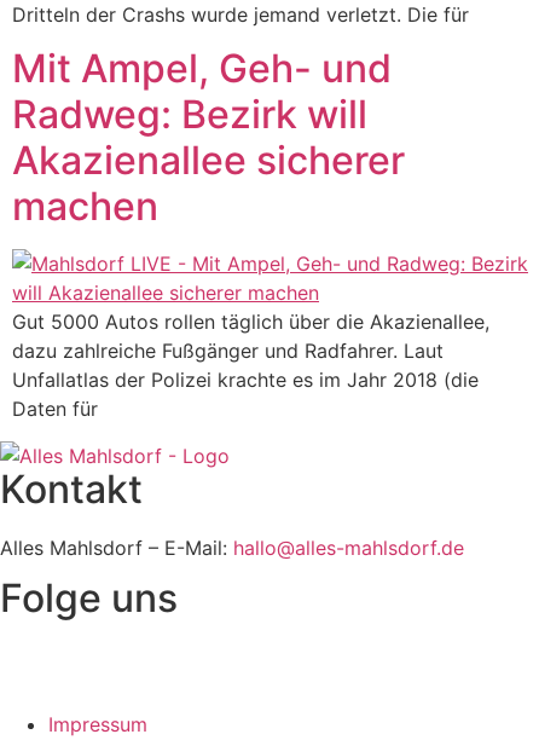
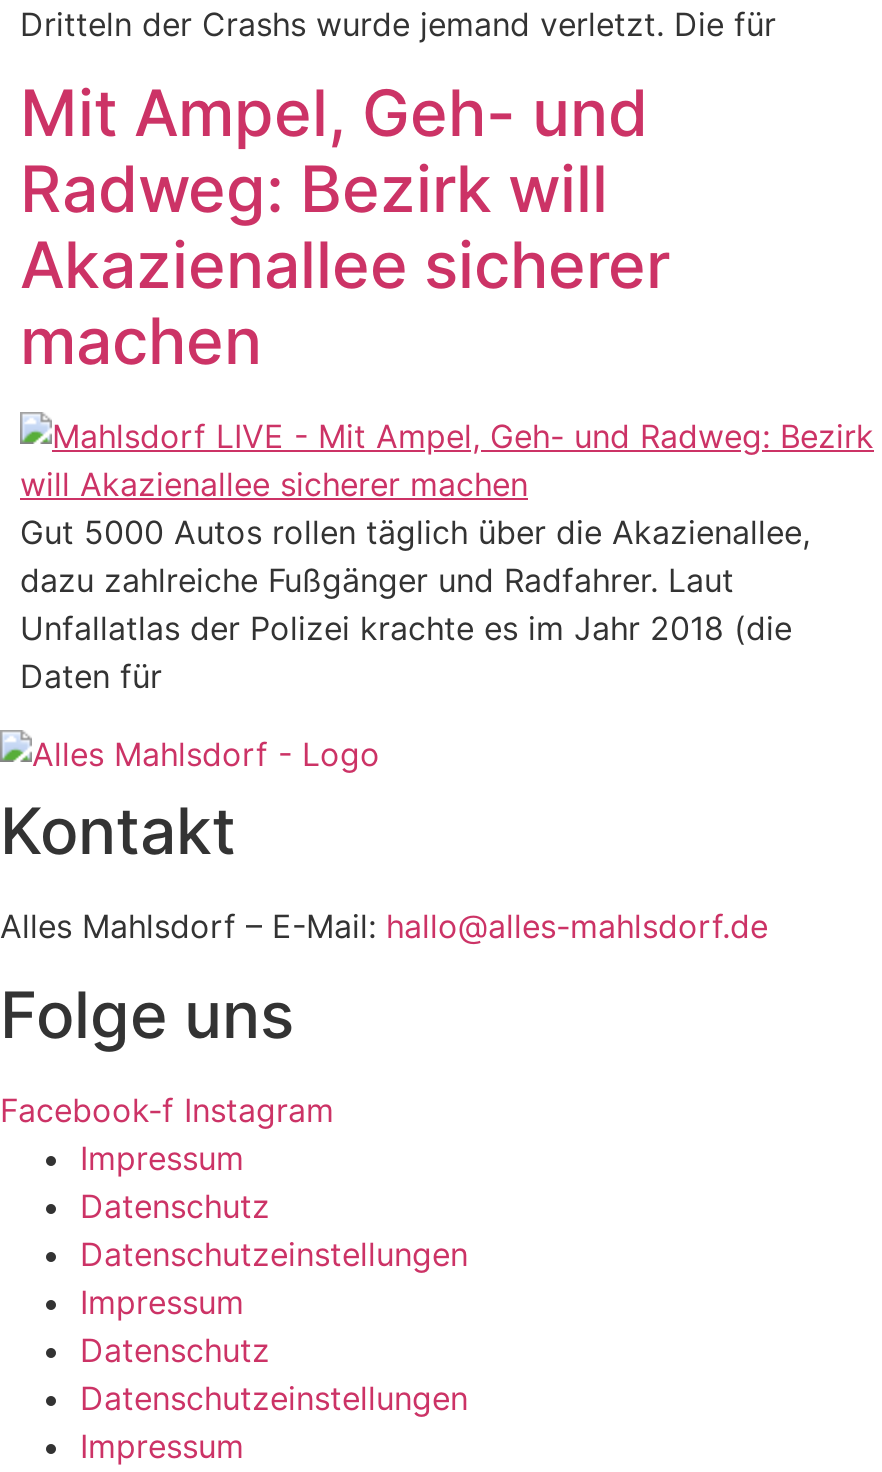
+ Facebook-f Instagram
+ Impressum
+ Datenschutz
+ Datenschutzeinstellungen
+ Impressum
+ Datenschutz
+ Datenschutzeinstellungen
